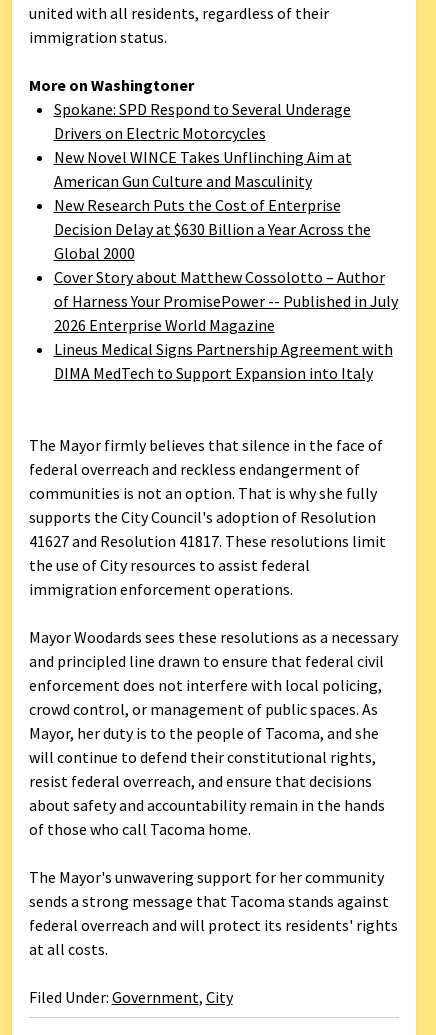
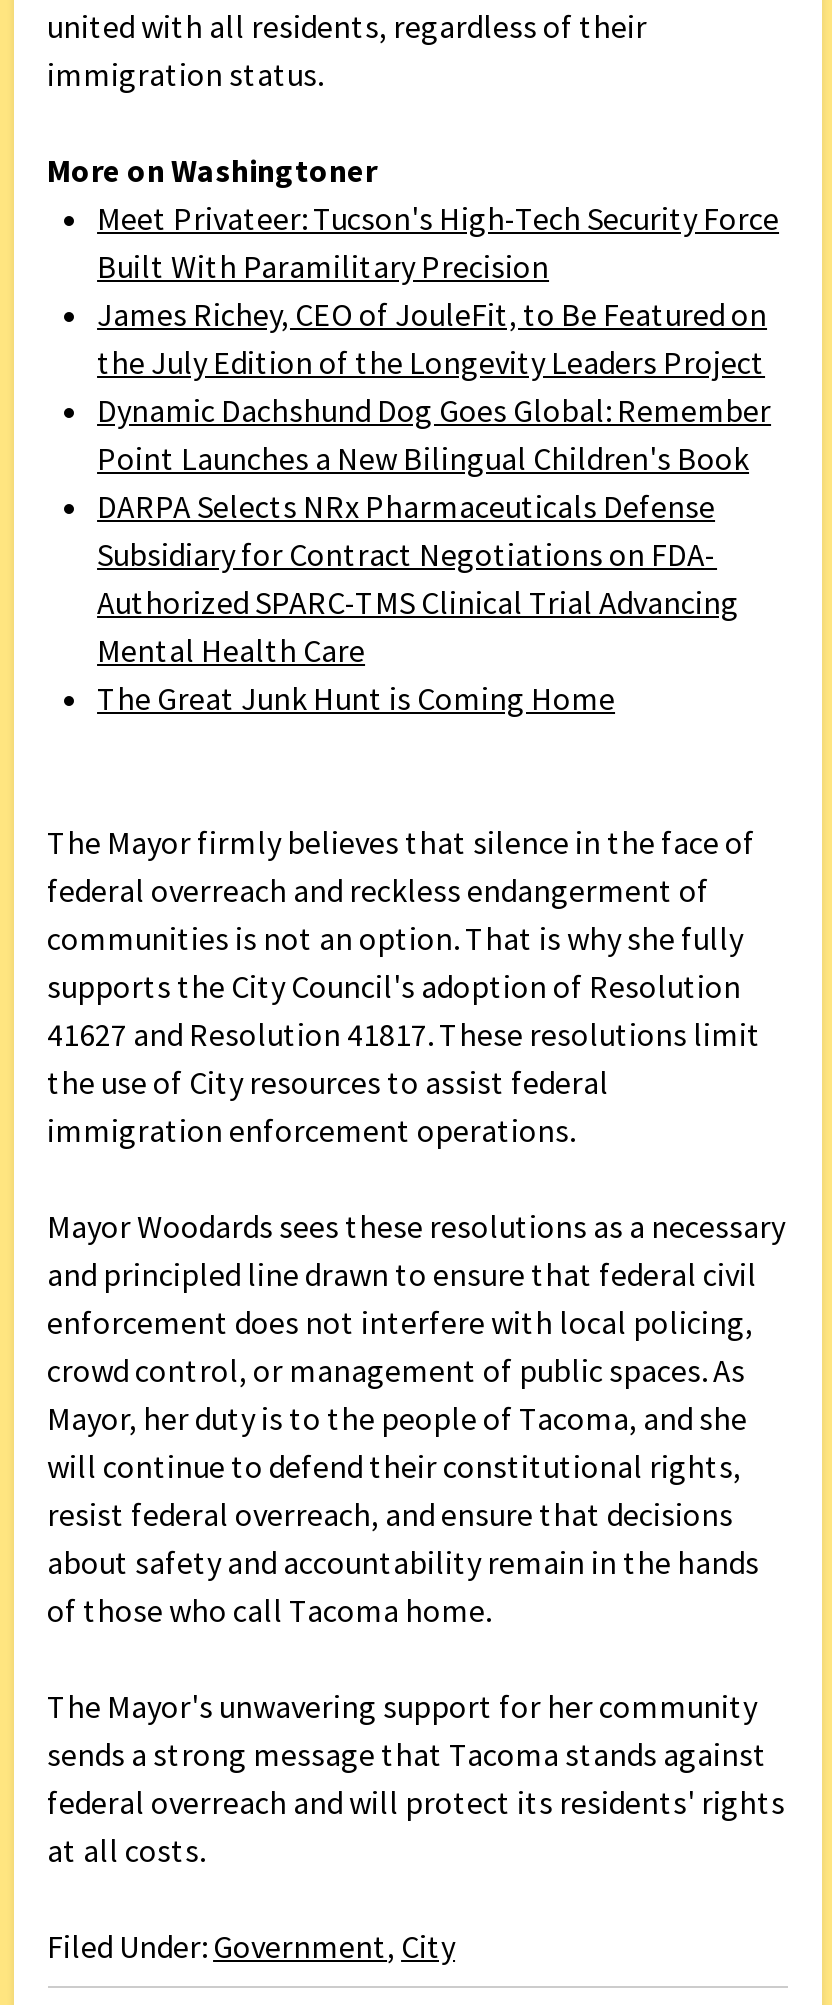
- Spokane: SPD Respond to Several Underage
- Drivers on Electric Motorcycles
- New Novel WINCE Takes Unflinching Aim at
- American Gun Culture and Masculinity
- New Research Puts the Cost of Enterprise
- Decision Delay at $630 Billion a Year Across the
- Global 2000
- Cover Story about Matthew Cossolotto – Author
- of Harness Your PromisePower -- Published in July
- 2026 Enterprise World Magazine
- Lineus Medical Signs Partnership Agreement with
- DIMA MedTech to Support Expansion into Italy
+ Meet Privateer: Tucson's High-Tech Security Force
+ Built With Paramilitary Precision
+ James Richey, CEO of JouleFit, to Be Featured on
+ the July Edition of the Longevity Leaders Project
+ Dynamic Dachshund Dog Goes Global: Remember
+ Point Launches a New Bilingual Children's Book
+ DARPA Selects NRx Pharmaceuticals Defense
+ Subsidiary for Contract Negotiations on FDA-
+ Authorized SPARC-TMS Clinical Trial Advancing
+ Mental Health Care
+ The Great Junk Hunt is Coming Home
